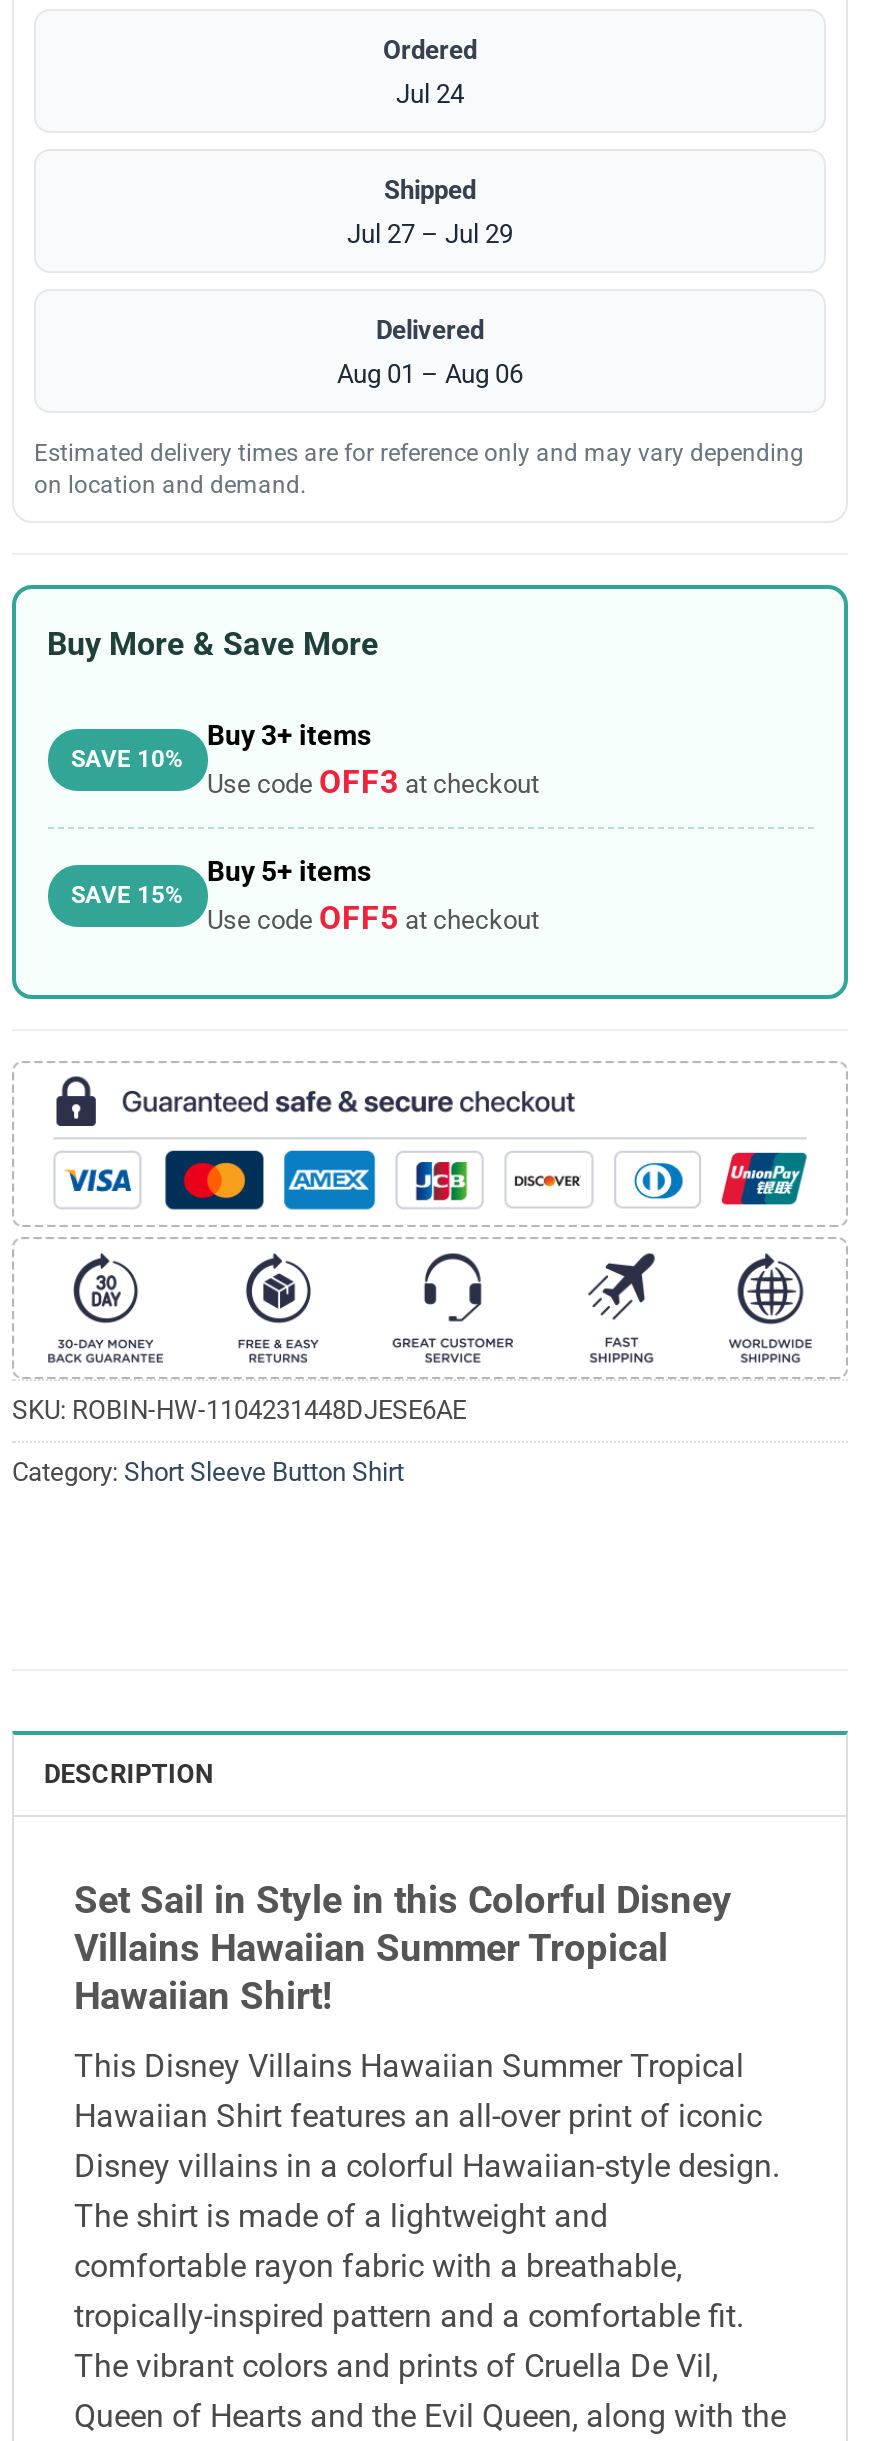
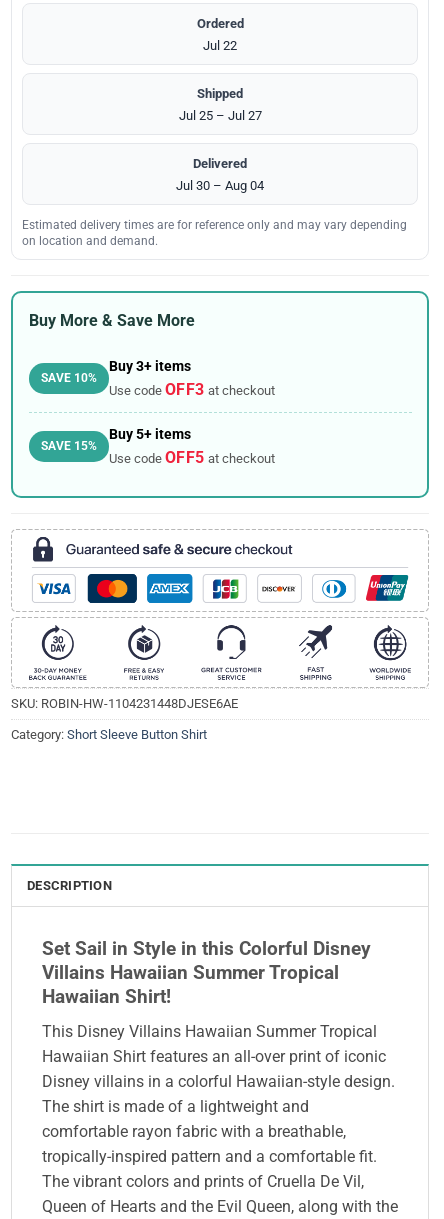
- Jul 24
+ Jul 22

- Jul 27 – Jul 29
+ Jul 25 – Jul 27

- Aug 01 – Aug 06
+ Jul 30 – Aug 04
